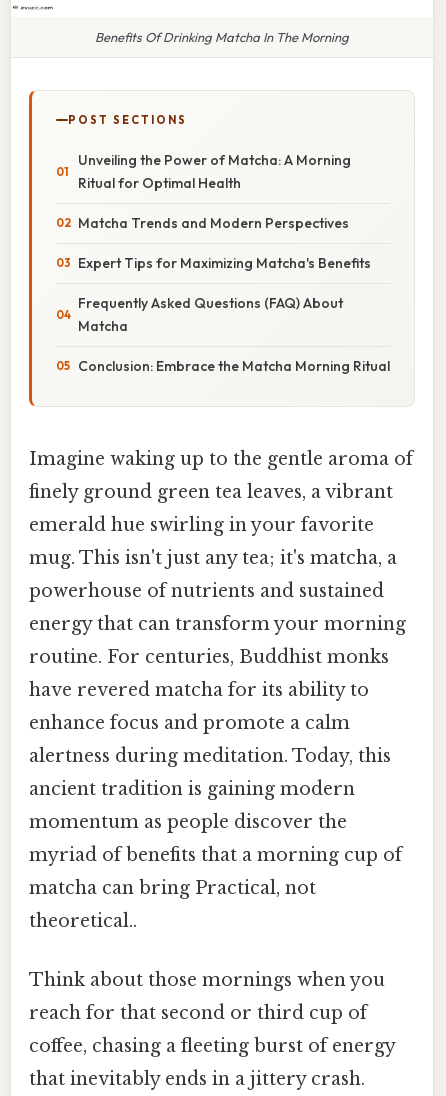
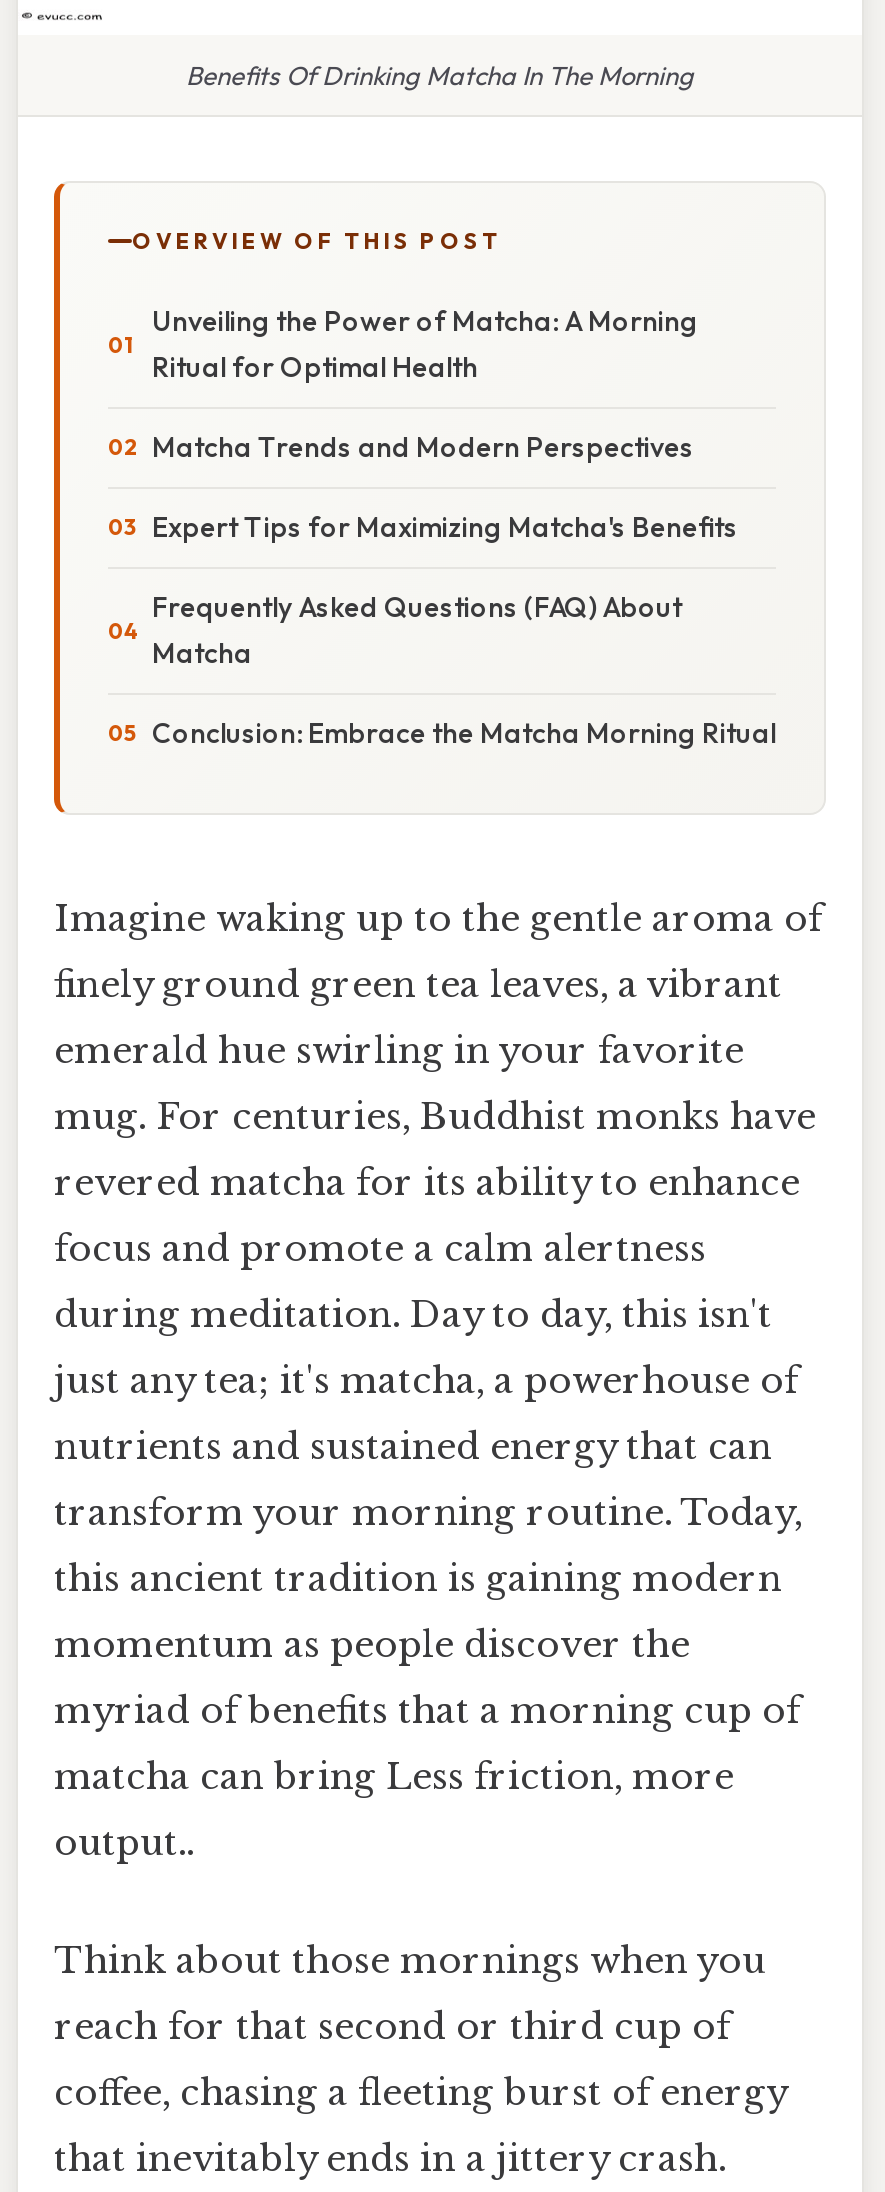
- POST SECTIONS
+ OVERVIEW OF THIS POST

- mug. This isn't just any tea; it's matcha, a
+ mug. For centuries, Buddhist monks have

- powerhouse of nutrients and sustained
+ revered matcha for its ability to enhance

- energy that can transform your morning
+ focus and promote a calm alertness

- routine. For centuries, Buddhist monks
+ during meditation. Day to day, this isn't

- have revered matcha for its ability to
+ just any tea; it's matcha, a powerhouse of

- enhance focus and promote a calm
+ nutrients and sustained energy that can

- alertness during meditation. Today, this
+ transform your morning routine. Today,

- ancient tradition is gaining modern
+ this ancient tradition is gaining modern

- matcha can bring Practical, not
+ matcha can bring Less friction, more

- theoretical..
+ output..
